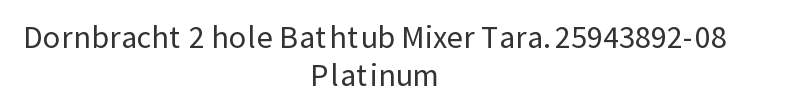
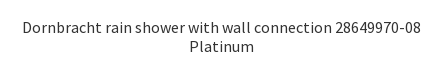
- Dornbracht 2 hole Bathtub Mixer Tara. 25943892-08
+ Dornbracht rain shower with wall connection 28649970-08
